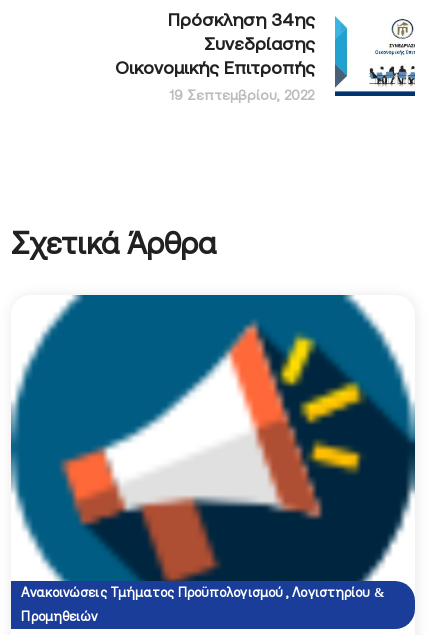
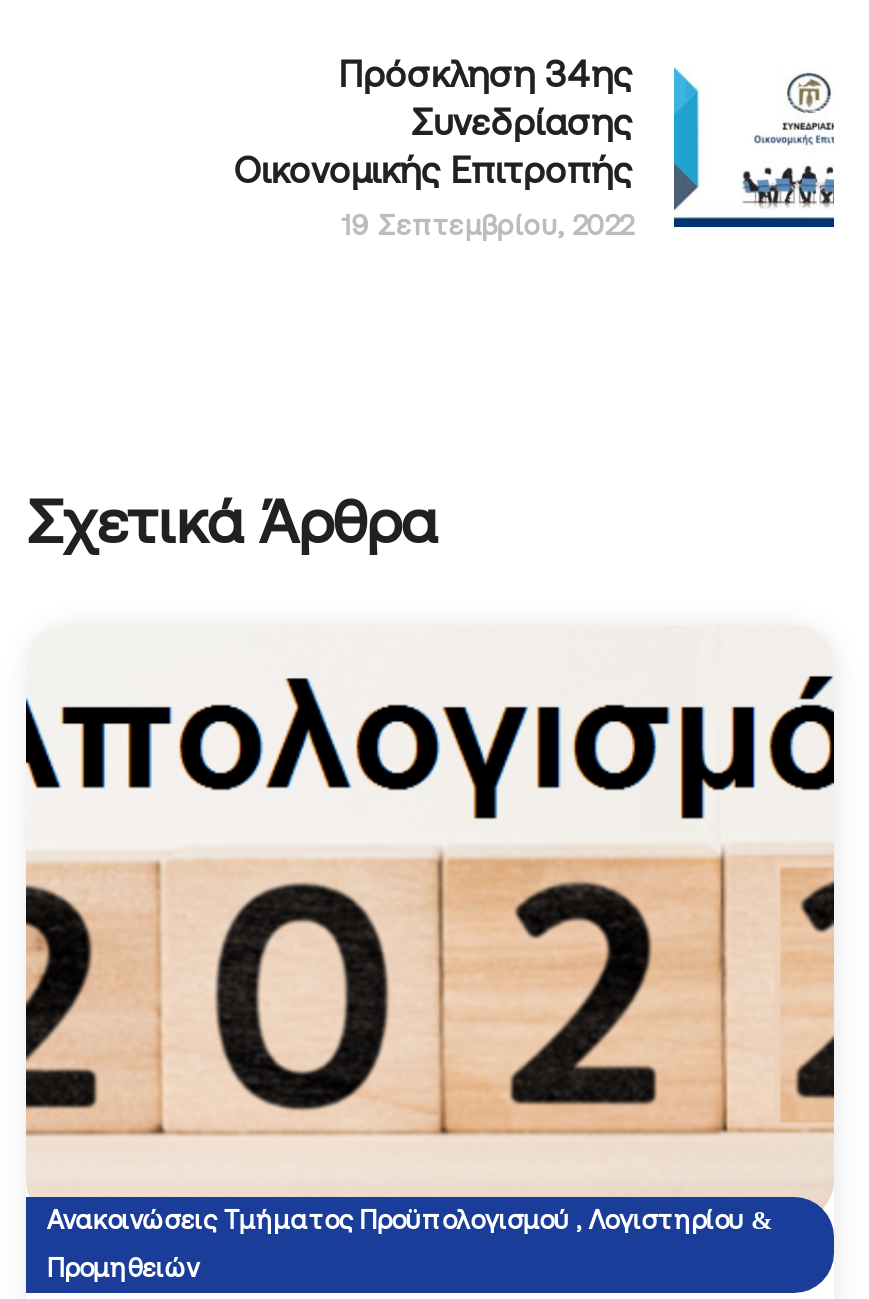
- [image]
+ [image]
